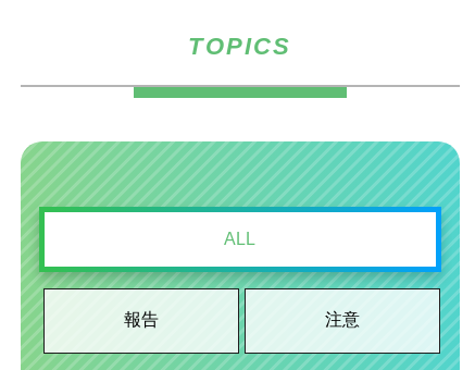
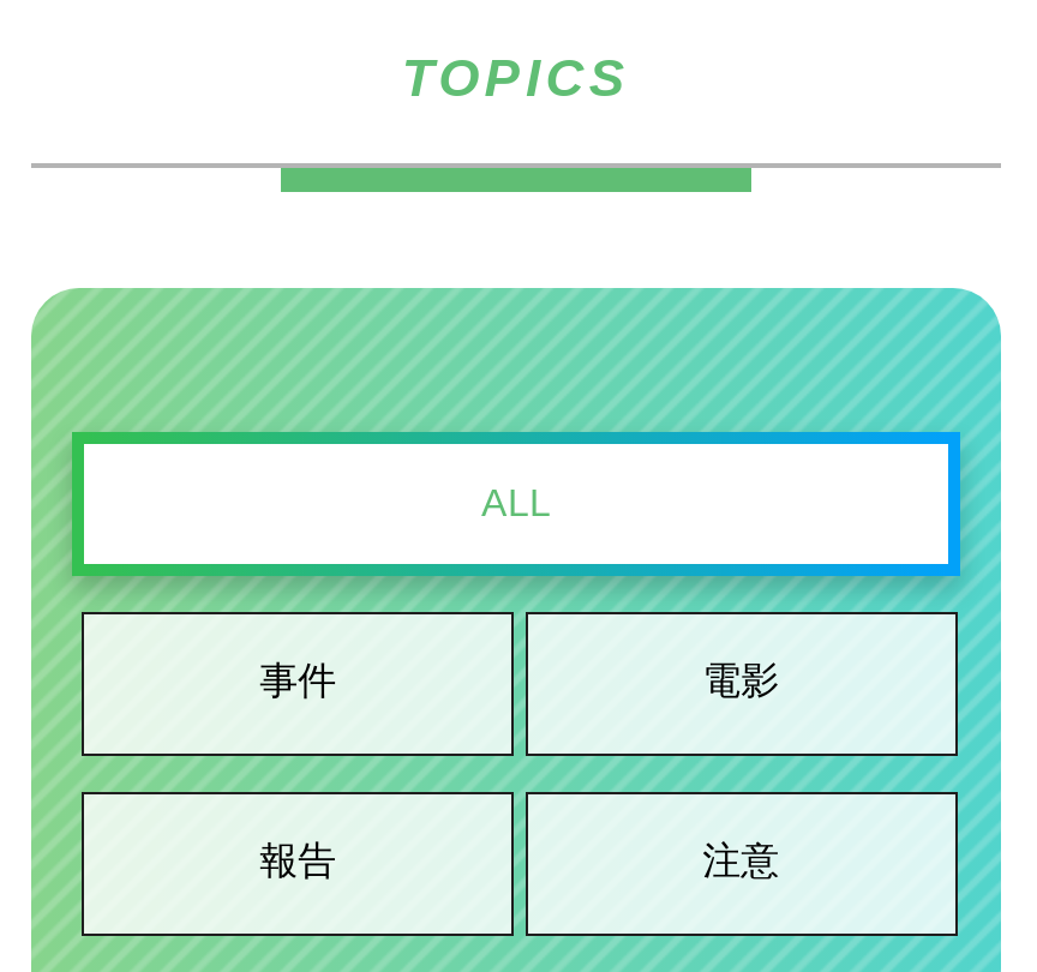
+ 事件
+ 電影
